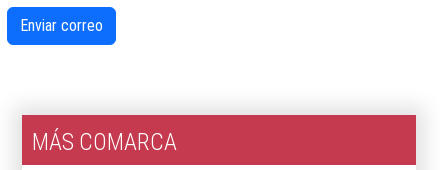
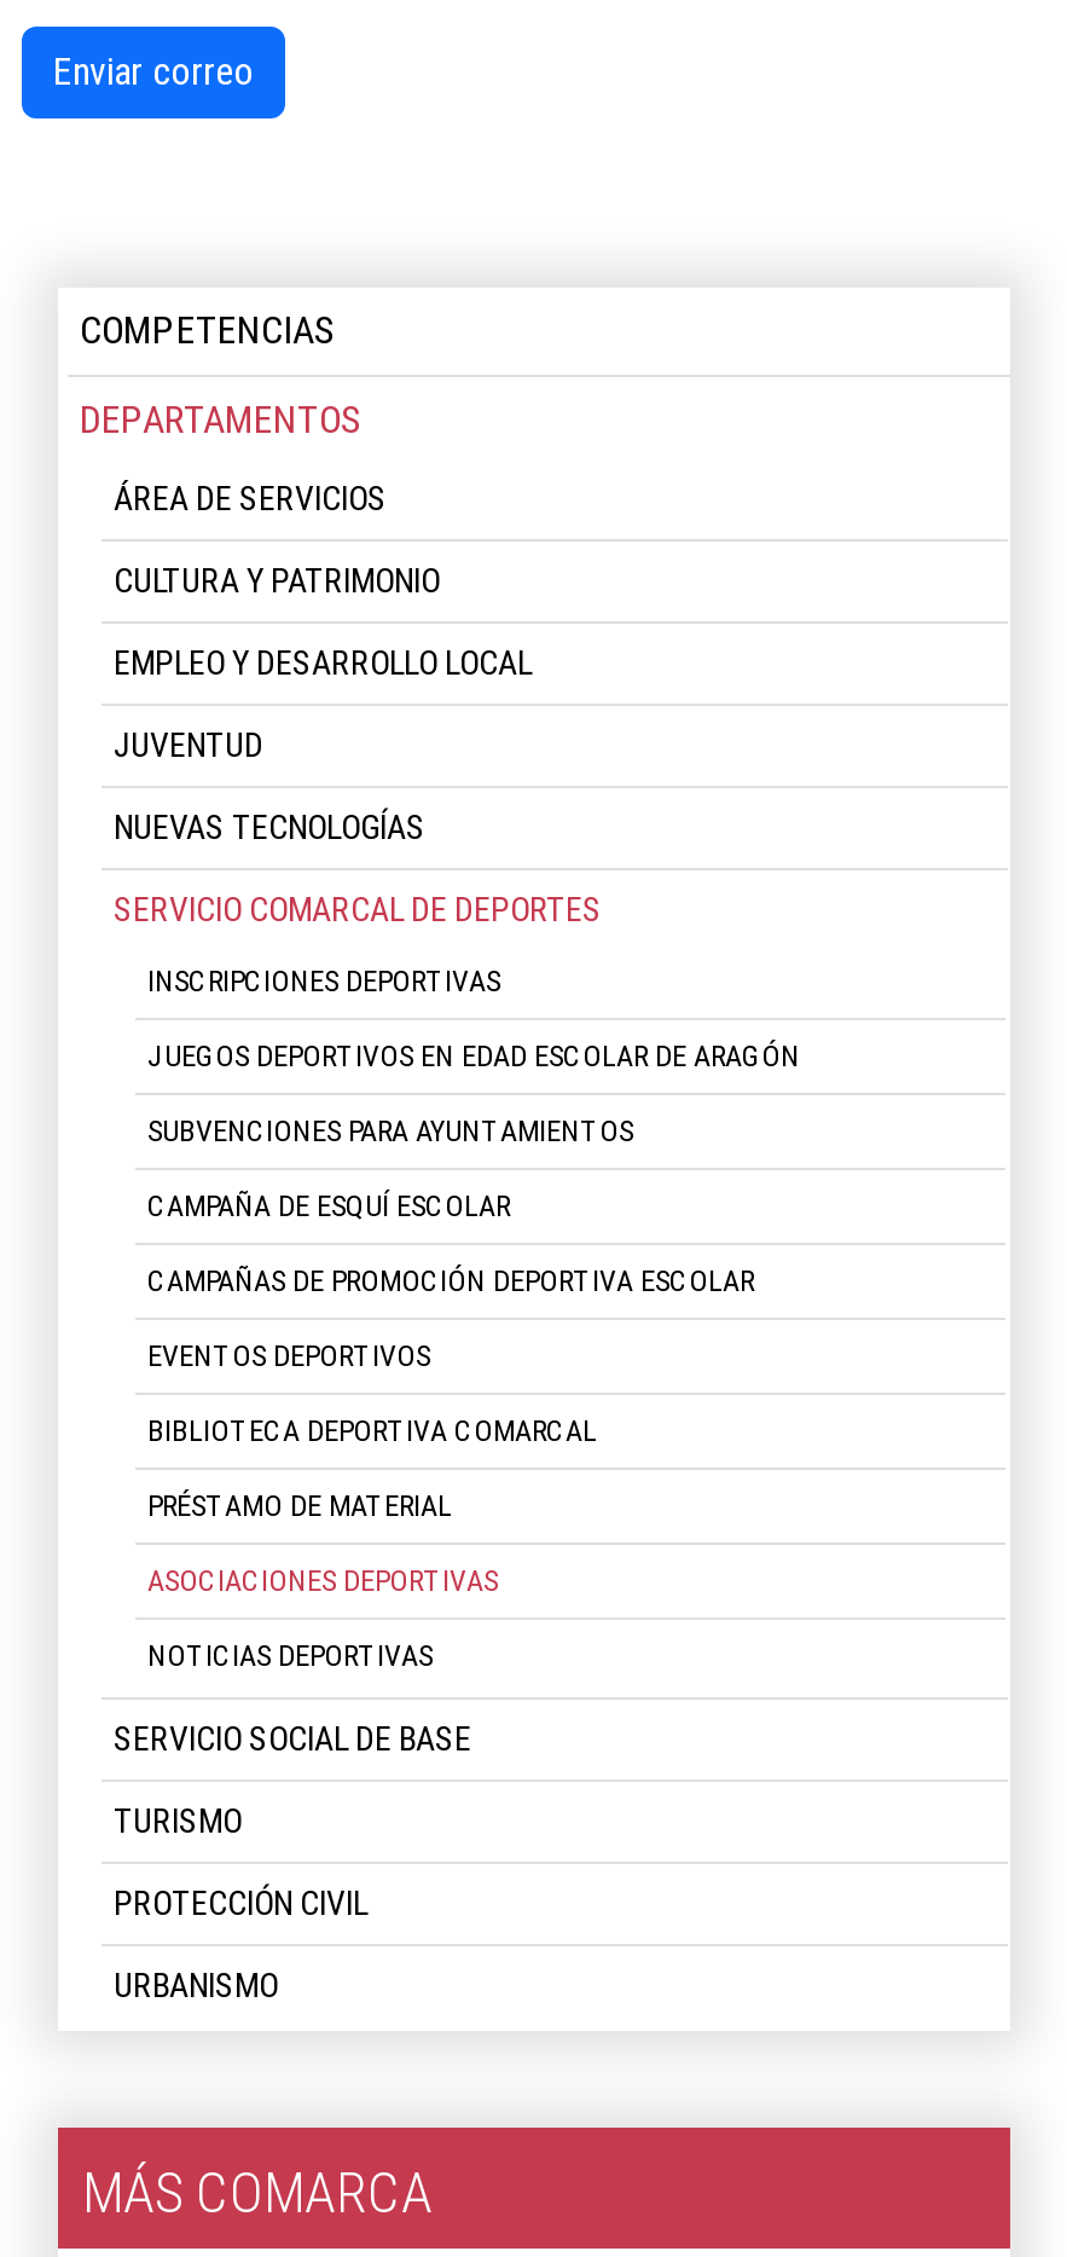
+ COMPETENCIAS
+ DEPARTAMENTOS
+ ÁREA DE SERVICIOS
+ CULTURA Y PATRIMONIO
+ EMPLEO Y DESARROLLO LOCAL
+ JUVENTUD
+ NUEVAS TECNOLOGÍAS
+ SERVICIO COMARCAL DE DEPORTES
+ INSCRIPCIONES DEPORTIVAS
+ JUEGOS DEPORTIVOS EN EDAD ESCOLAR DE ARAGÓN
+ SUBVENCIONES PARA AYUNTAMIENTOS
+ CAMPAÑA DE ESQUÍ ESCOLAR
+ CAMPAÑAS DE PROMOCIÓN DEPORTIVA ESCOLAR
+ EVENTOS DEPORTIVOS
+ BIBLIOTECA DEPORTIVA COMARCAL
+ PRÉSTAMO DE MATERIAL
+ ASOCIACIONES DEPORTIVAS
+ NOTICIAS DEPORTIVAS
+ SERVICIO SOCIAL DE BASE
+ TURISMO
+ PROTECCIÓN CIVIL
+ URBANISMO
